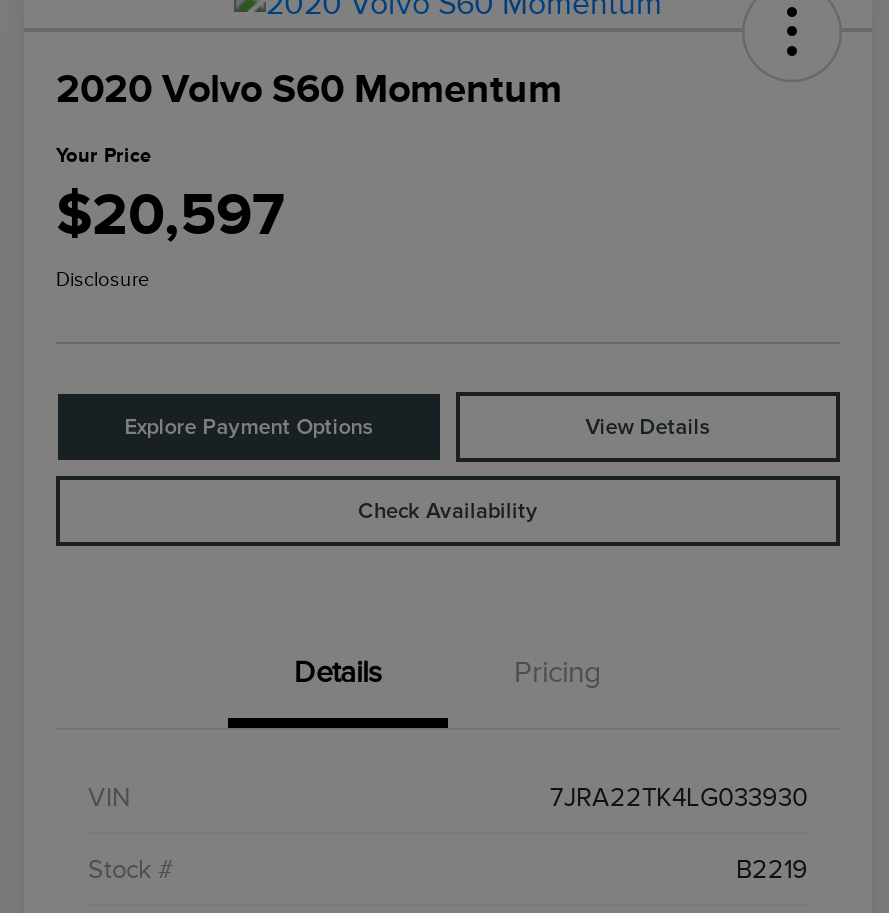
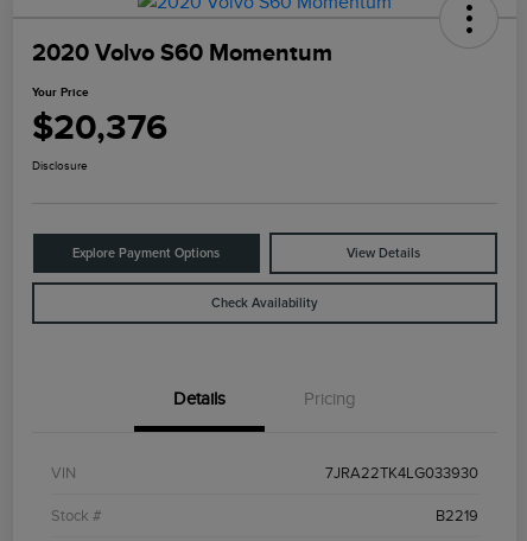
- $20,597
+ $20,376
